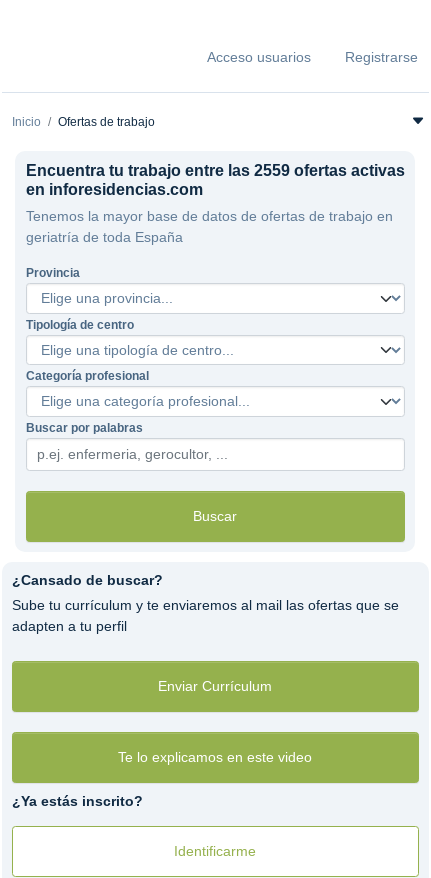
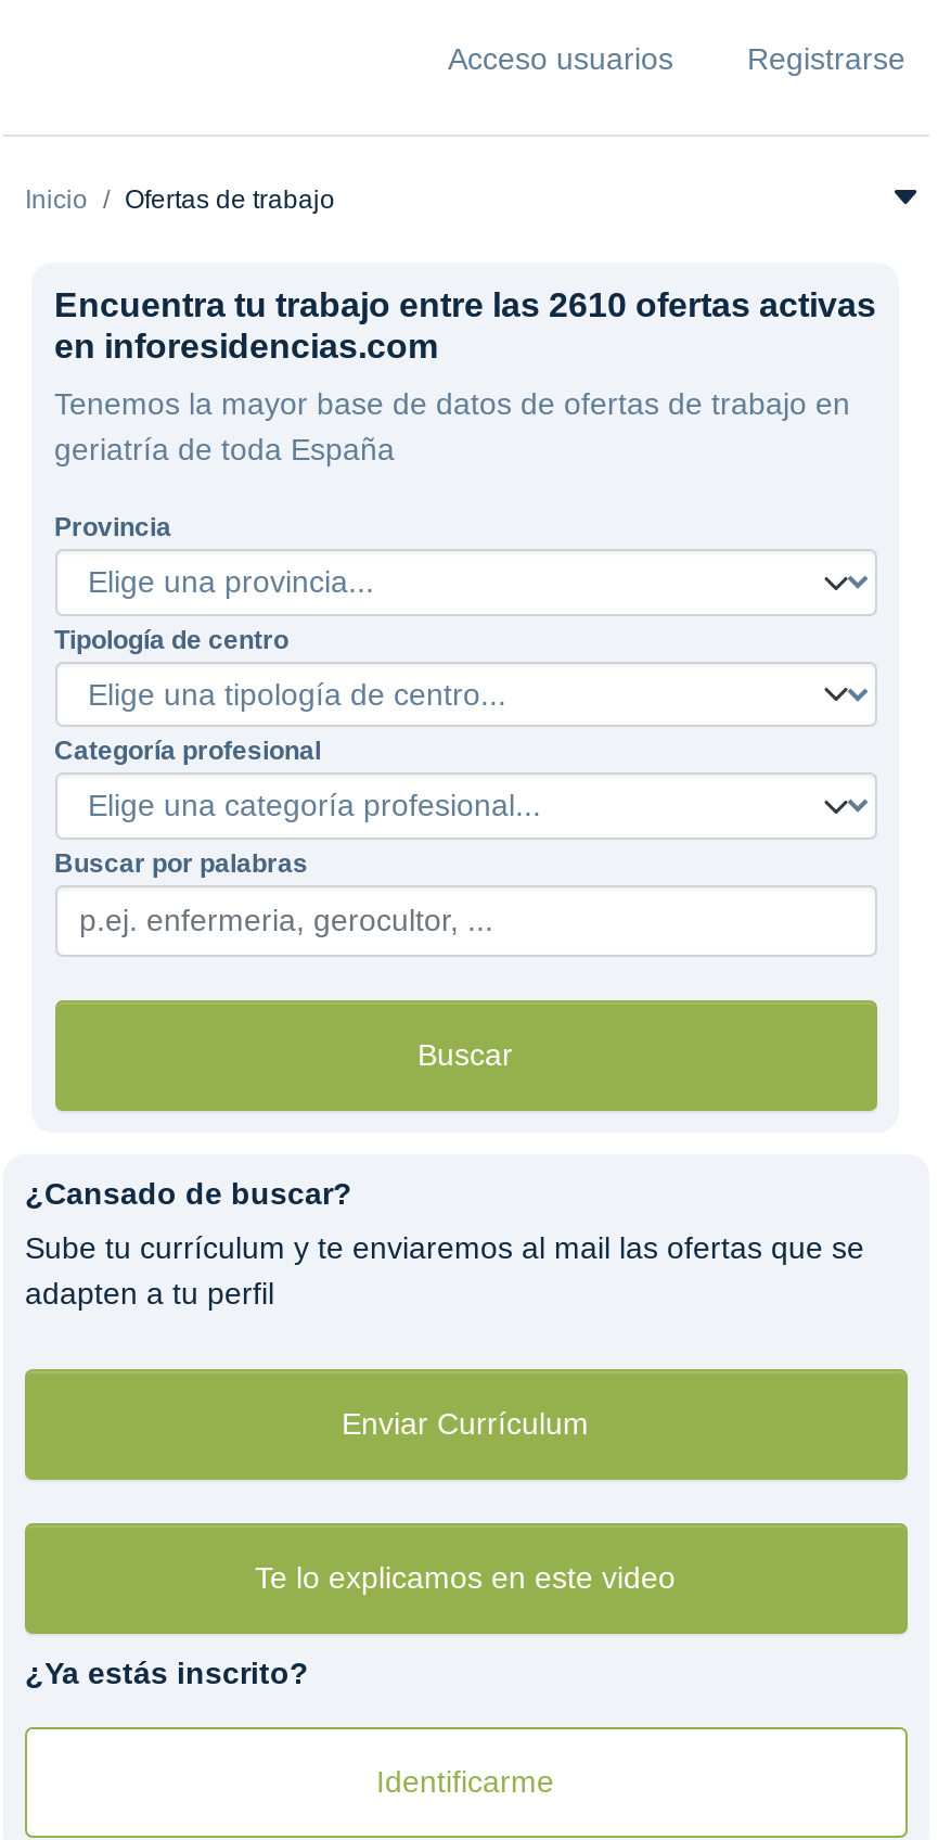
- Encuentra tu trabajo entre las 2559 ofertas activas
+ Encuentra tu trabajo entre las 2610 ofertas activas
